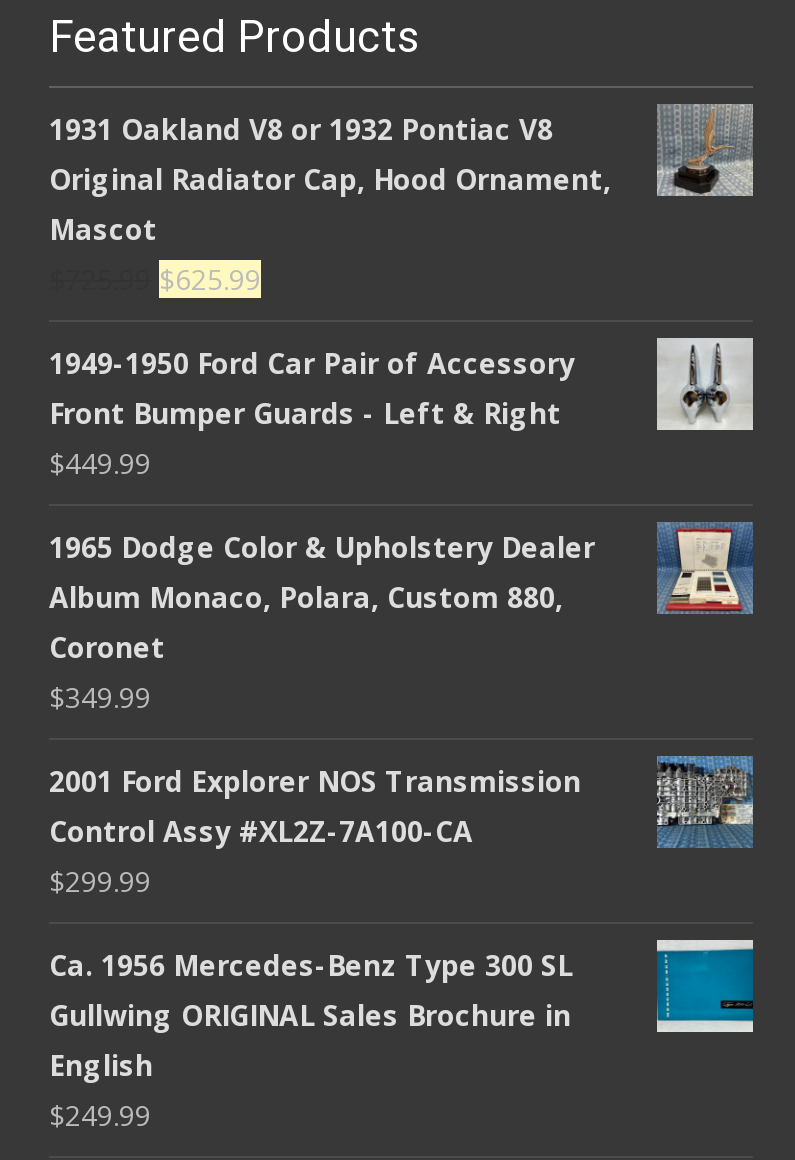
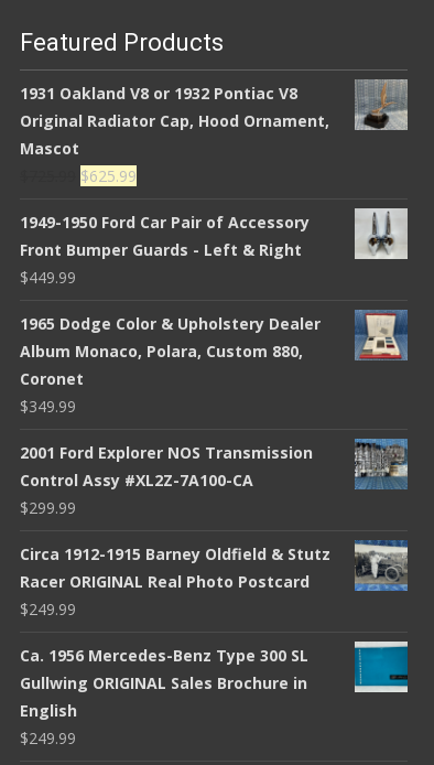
+ [image]
+ Circa 1912-1915 Barney Oldfield & Stutz
+ Racer ORIGINAL Real Photo Postcard
+ $249.99
